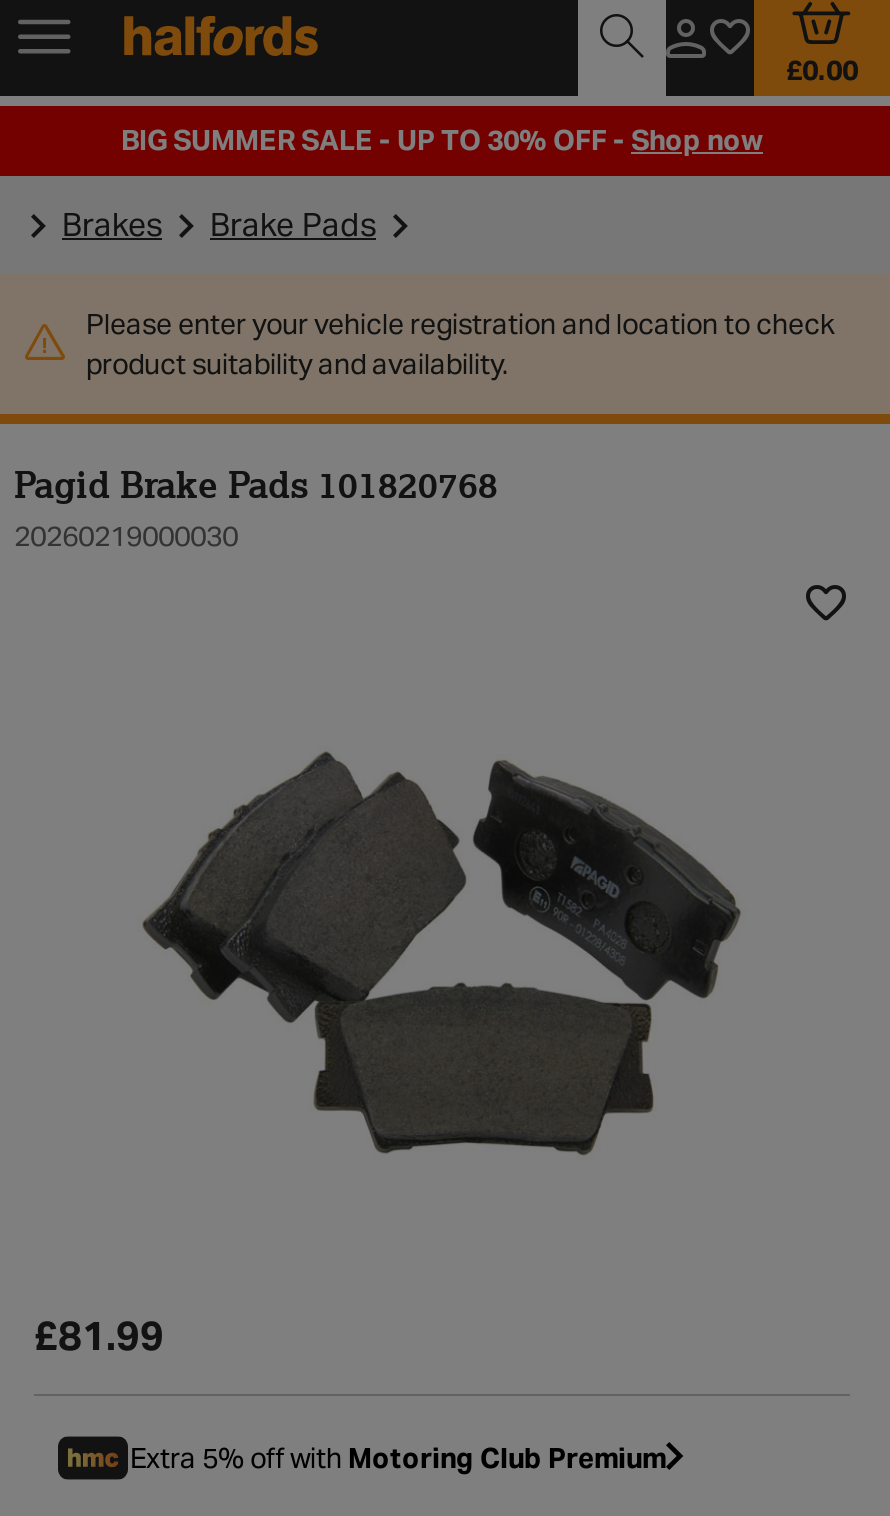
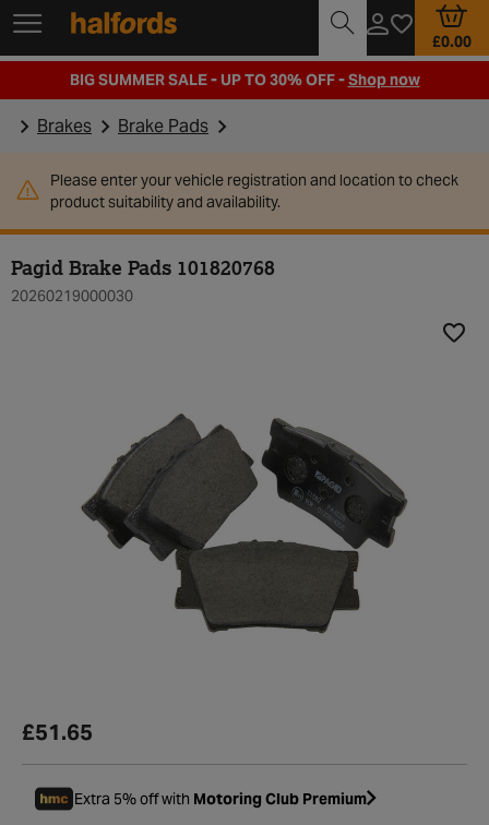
- £81.99
+ £51.65
